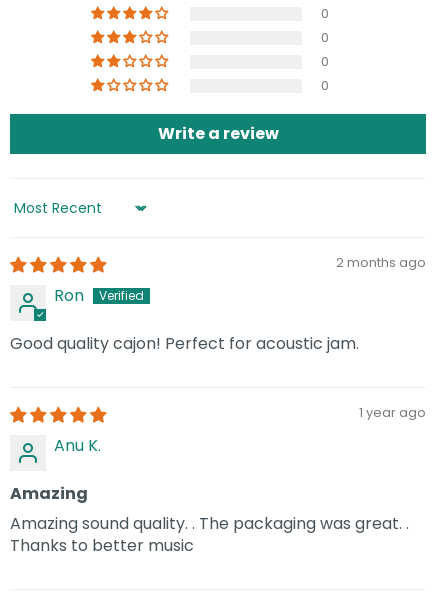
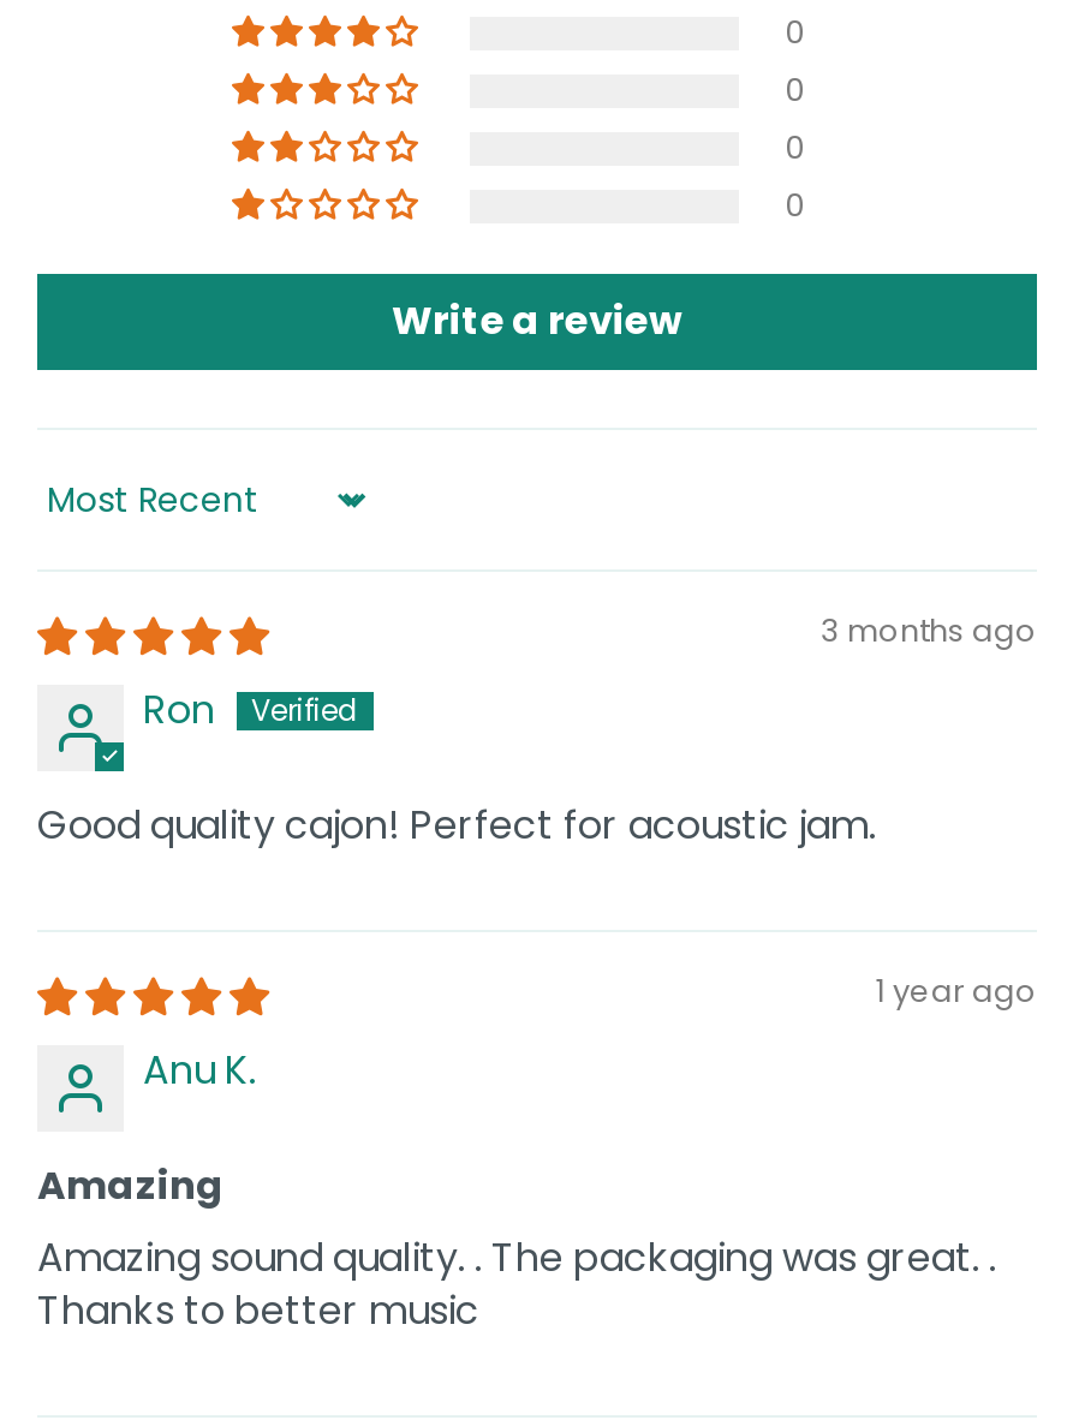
- 2 months ago
+ 3 months ago
